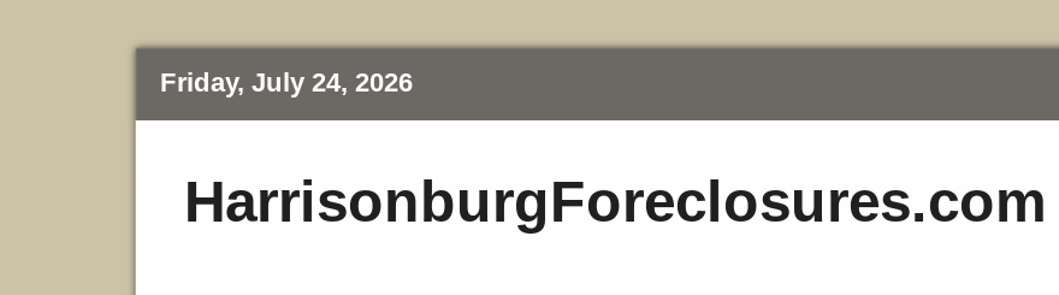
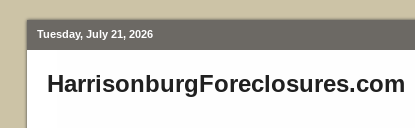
- Friday, July 24, 2026
+ Tuesday, July 21, 2026
